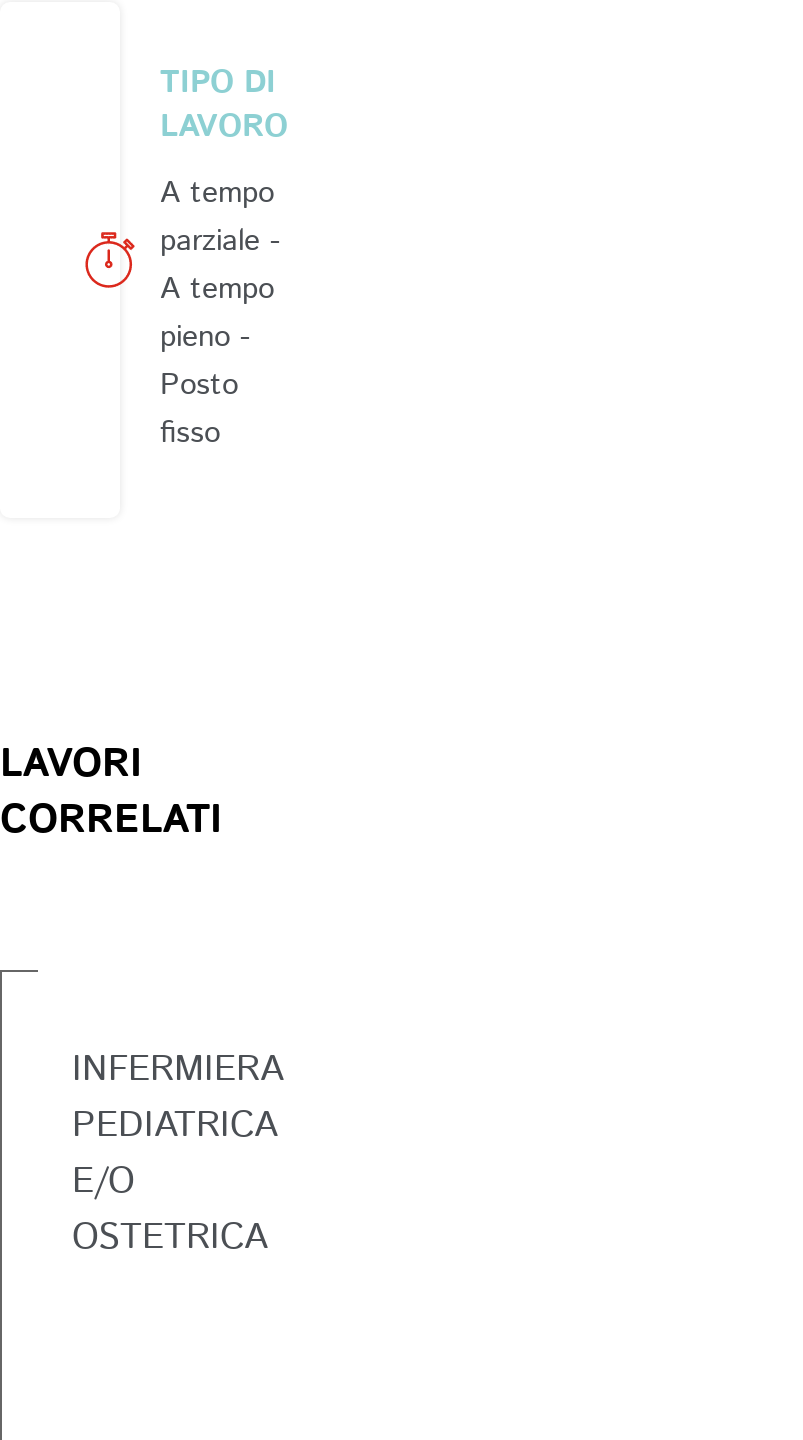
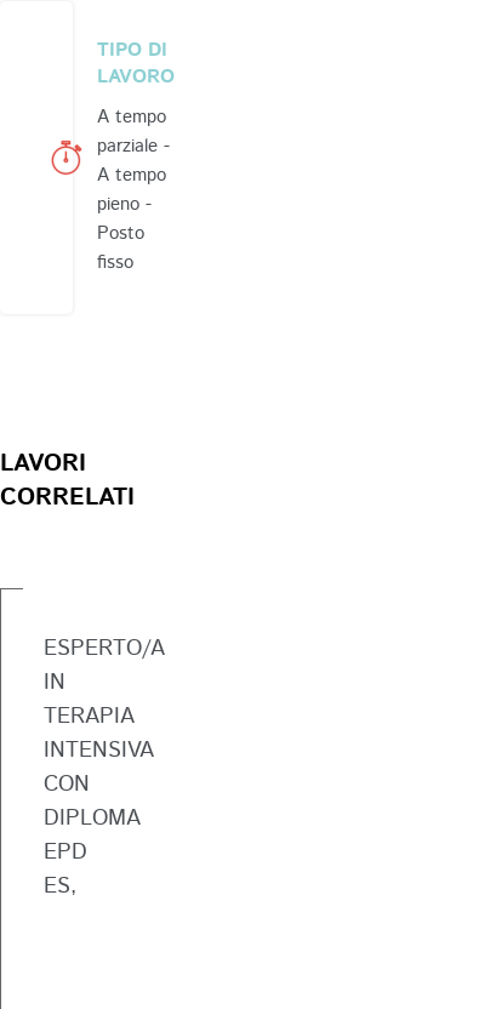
- INFERMIERA
- PEDIATRICA
- E/O
- OSTETRICA
+ ESPERTO/A
+ IN
+ TERAPIA
+ INTENSIVA
+ CON
+ DIPLOMA
+ EPD
+ ES,
